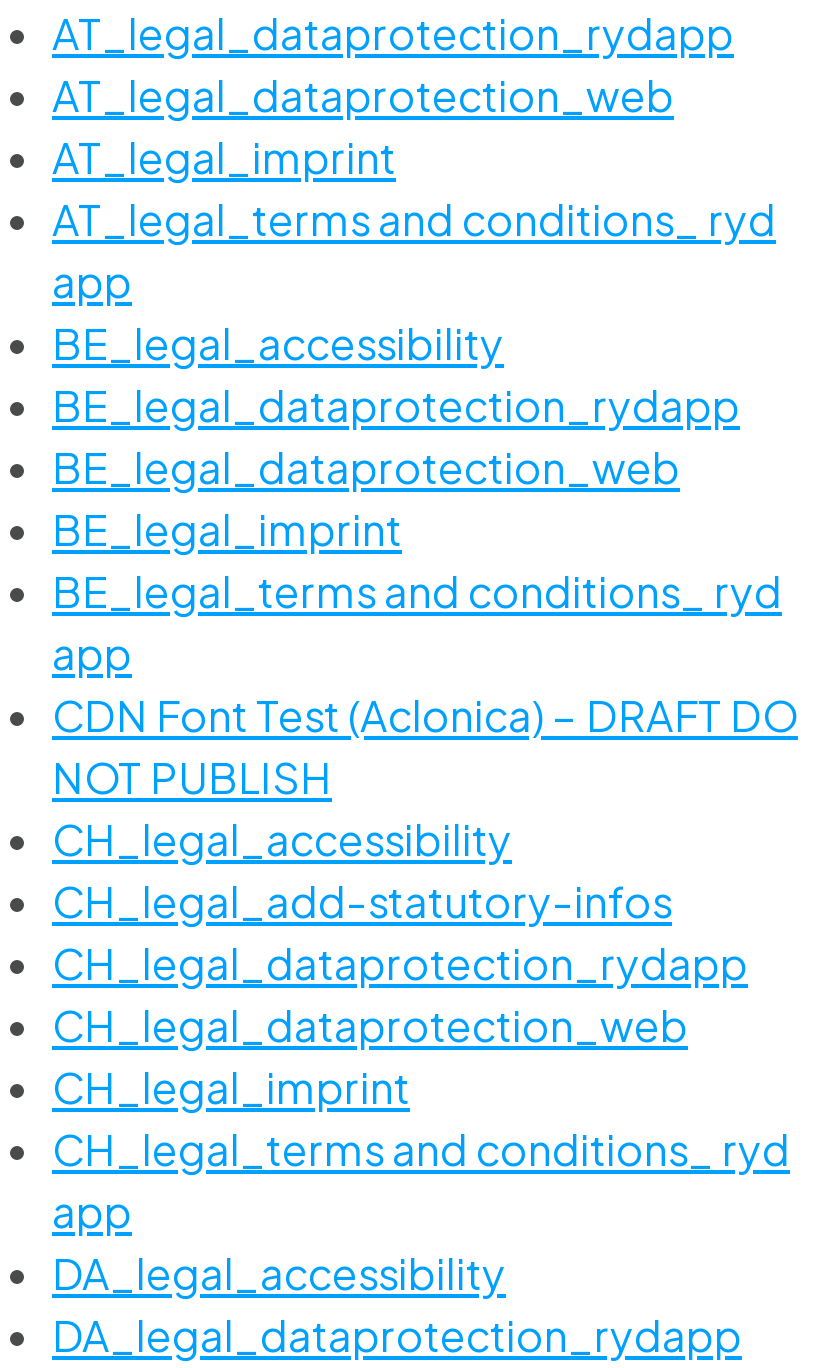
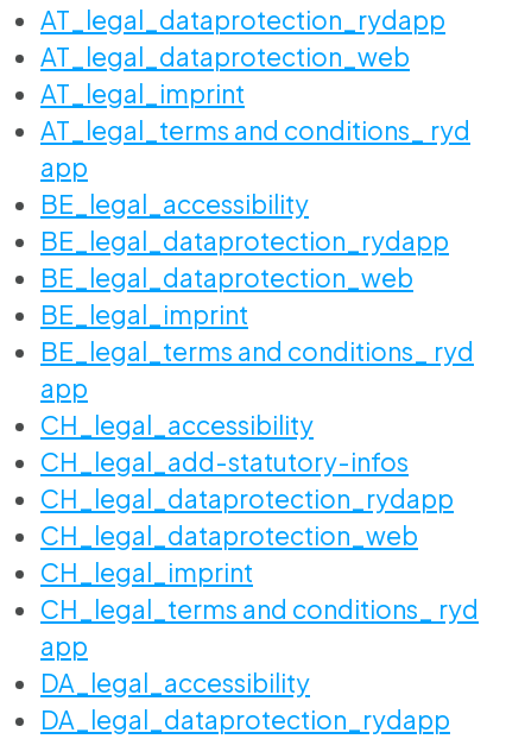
- CDN Font Test (Aclonica) – DRAFT DO
- NOT PUBLISH
